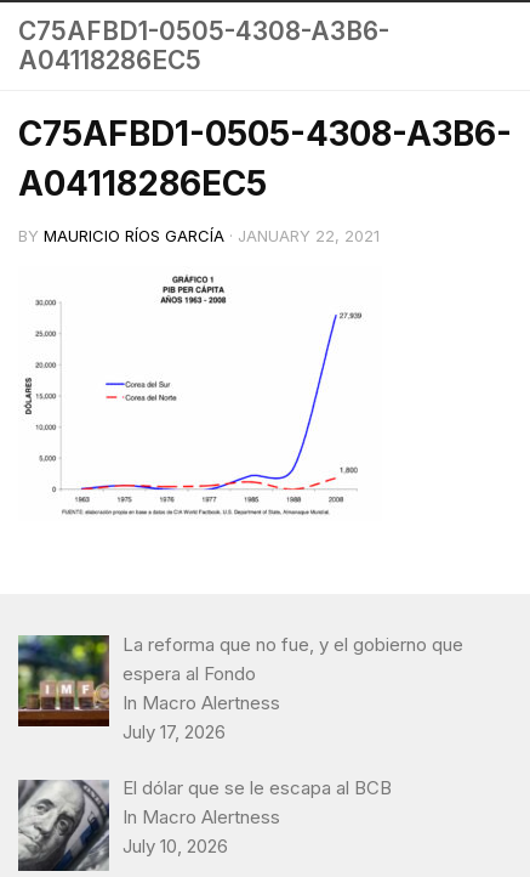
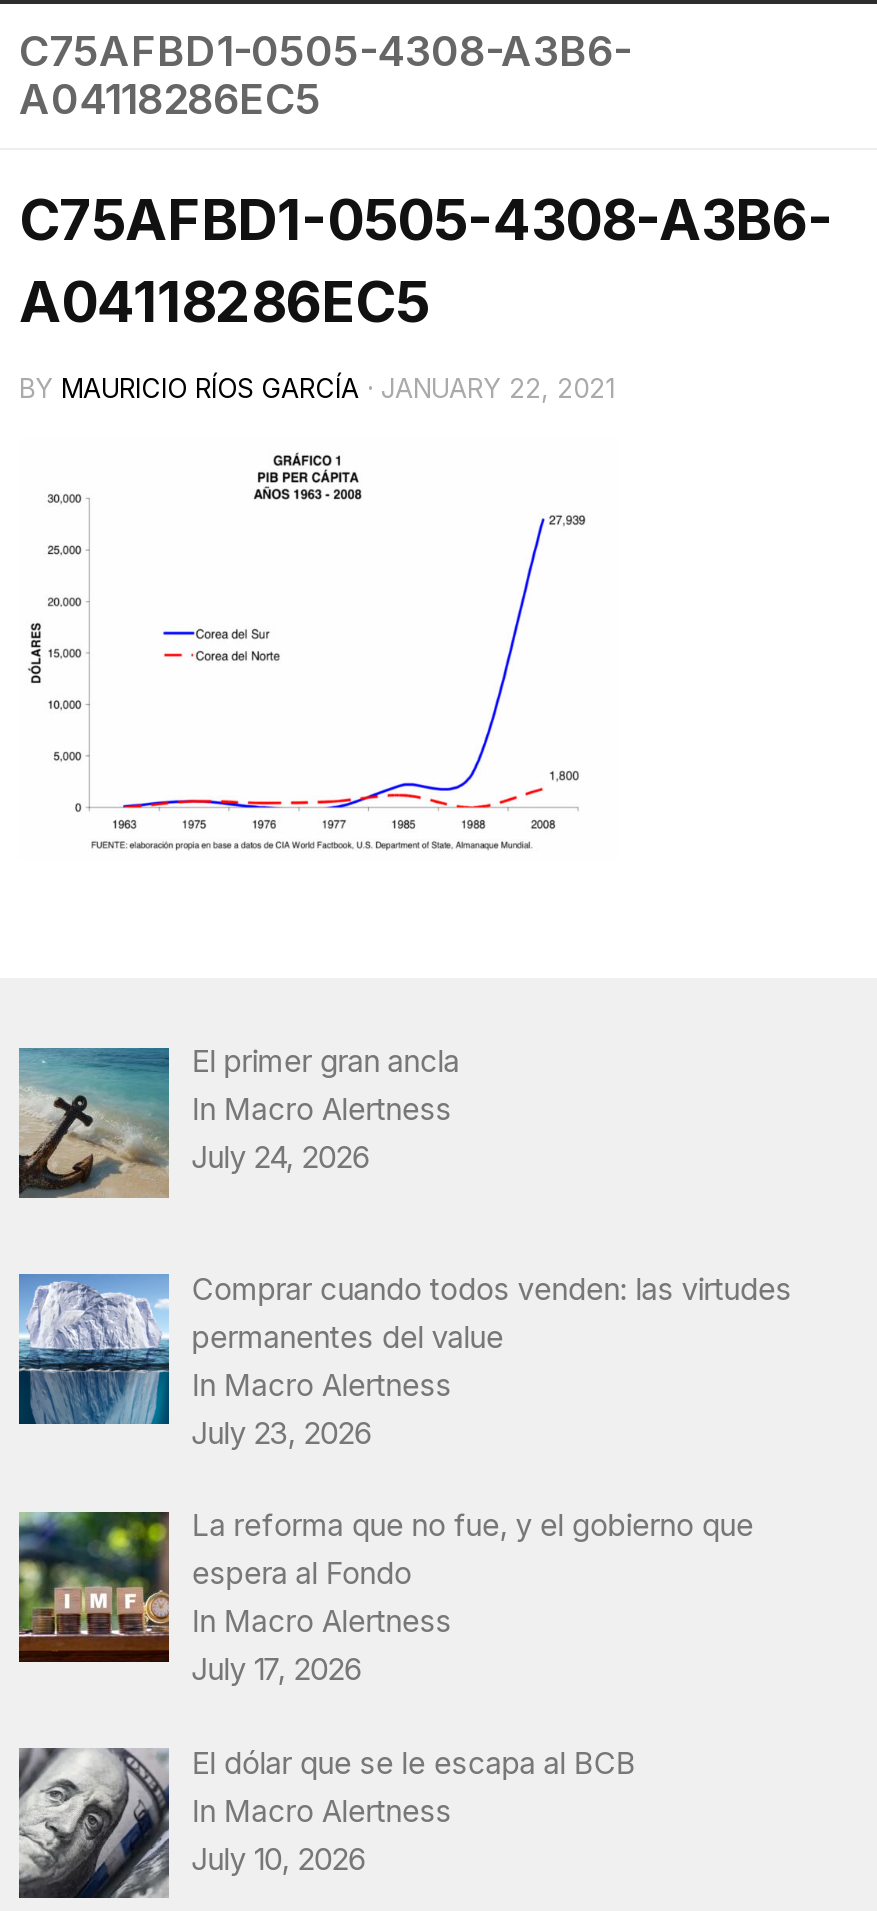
+ [image]

+ [image]
+ El primer gran ancla
+ In Macro Alertness
+ July 24, 2026
+ Comprar cuando todos venden: las virtudes
+ permanentes del value
+ In Macro Alertness
+ July 23, 2026
